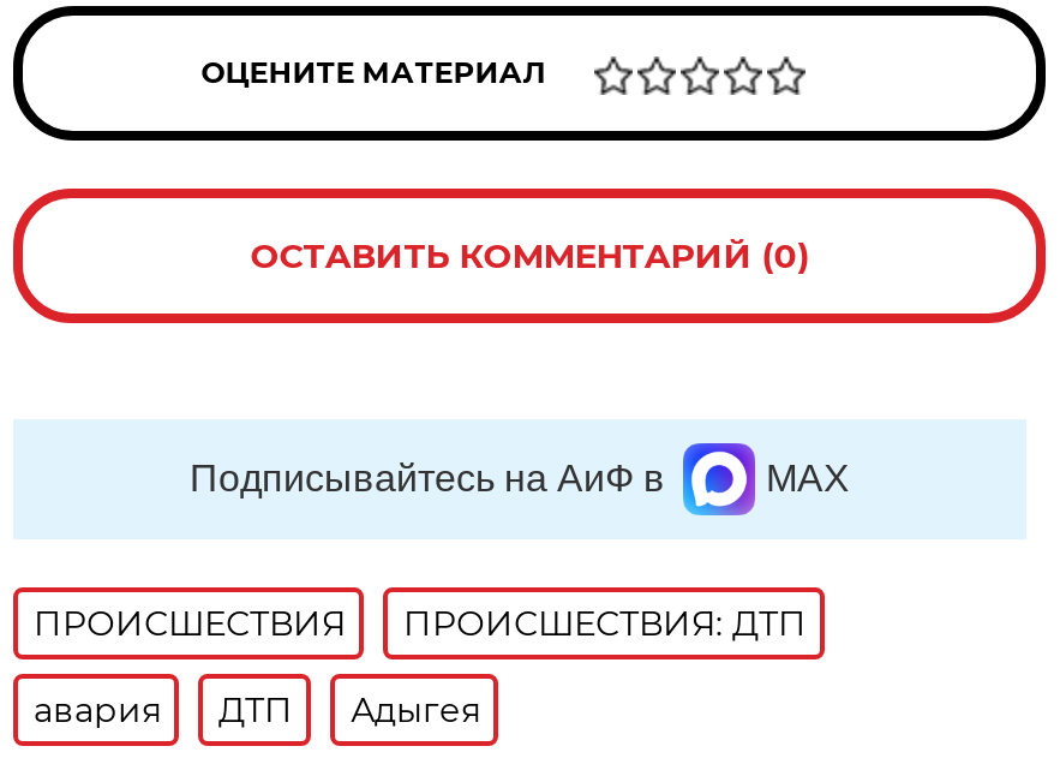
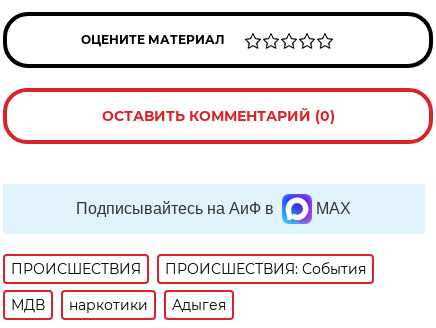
- ПРОИСШЕСТВИЯ: ДТП
+ ПРОИСШЕСТВИЯ: События

- авария
- ДТП
+ МДВ
+ наркотики
